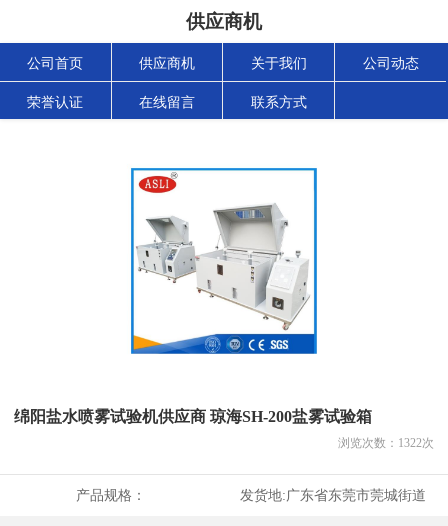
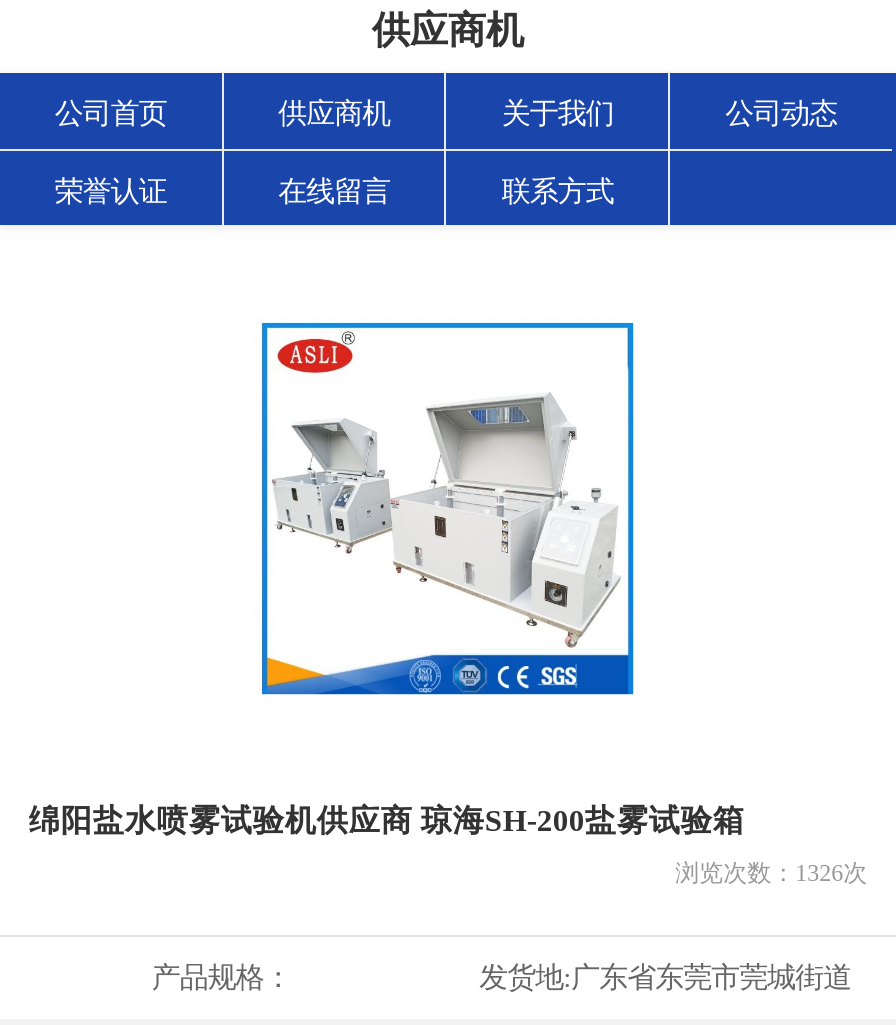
- 浏览次数：1322次
+ 浏览次数：1326次
